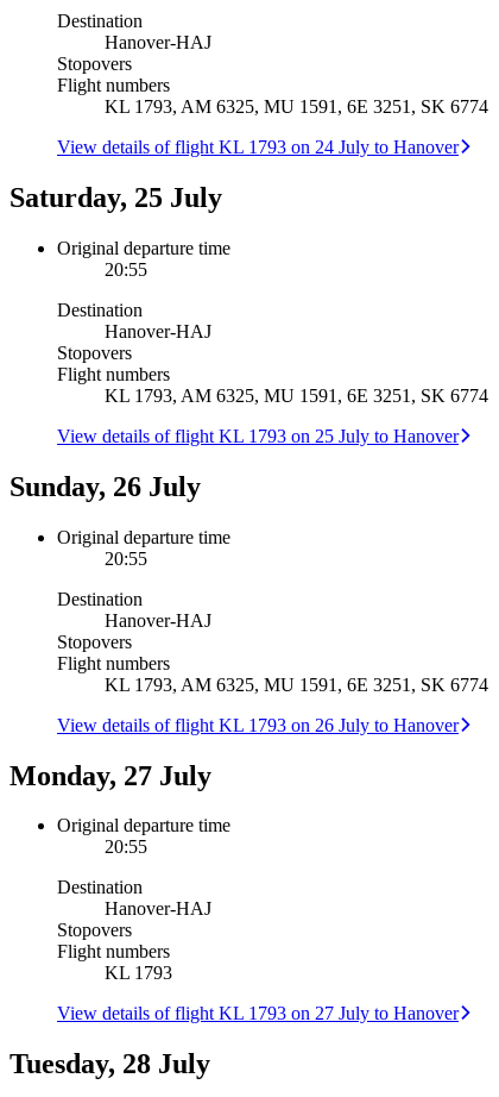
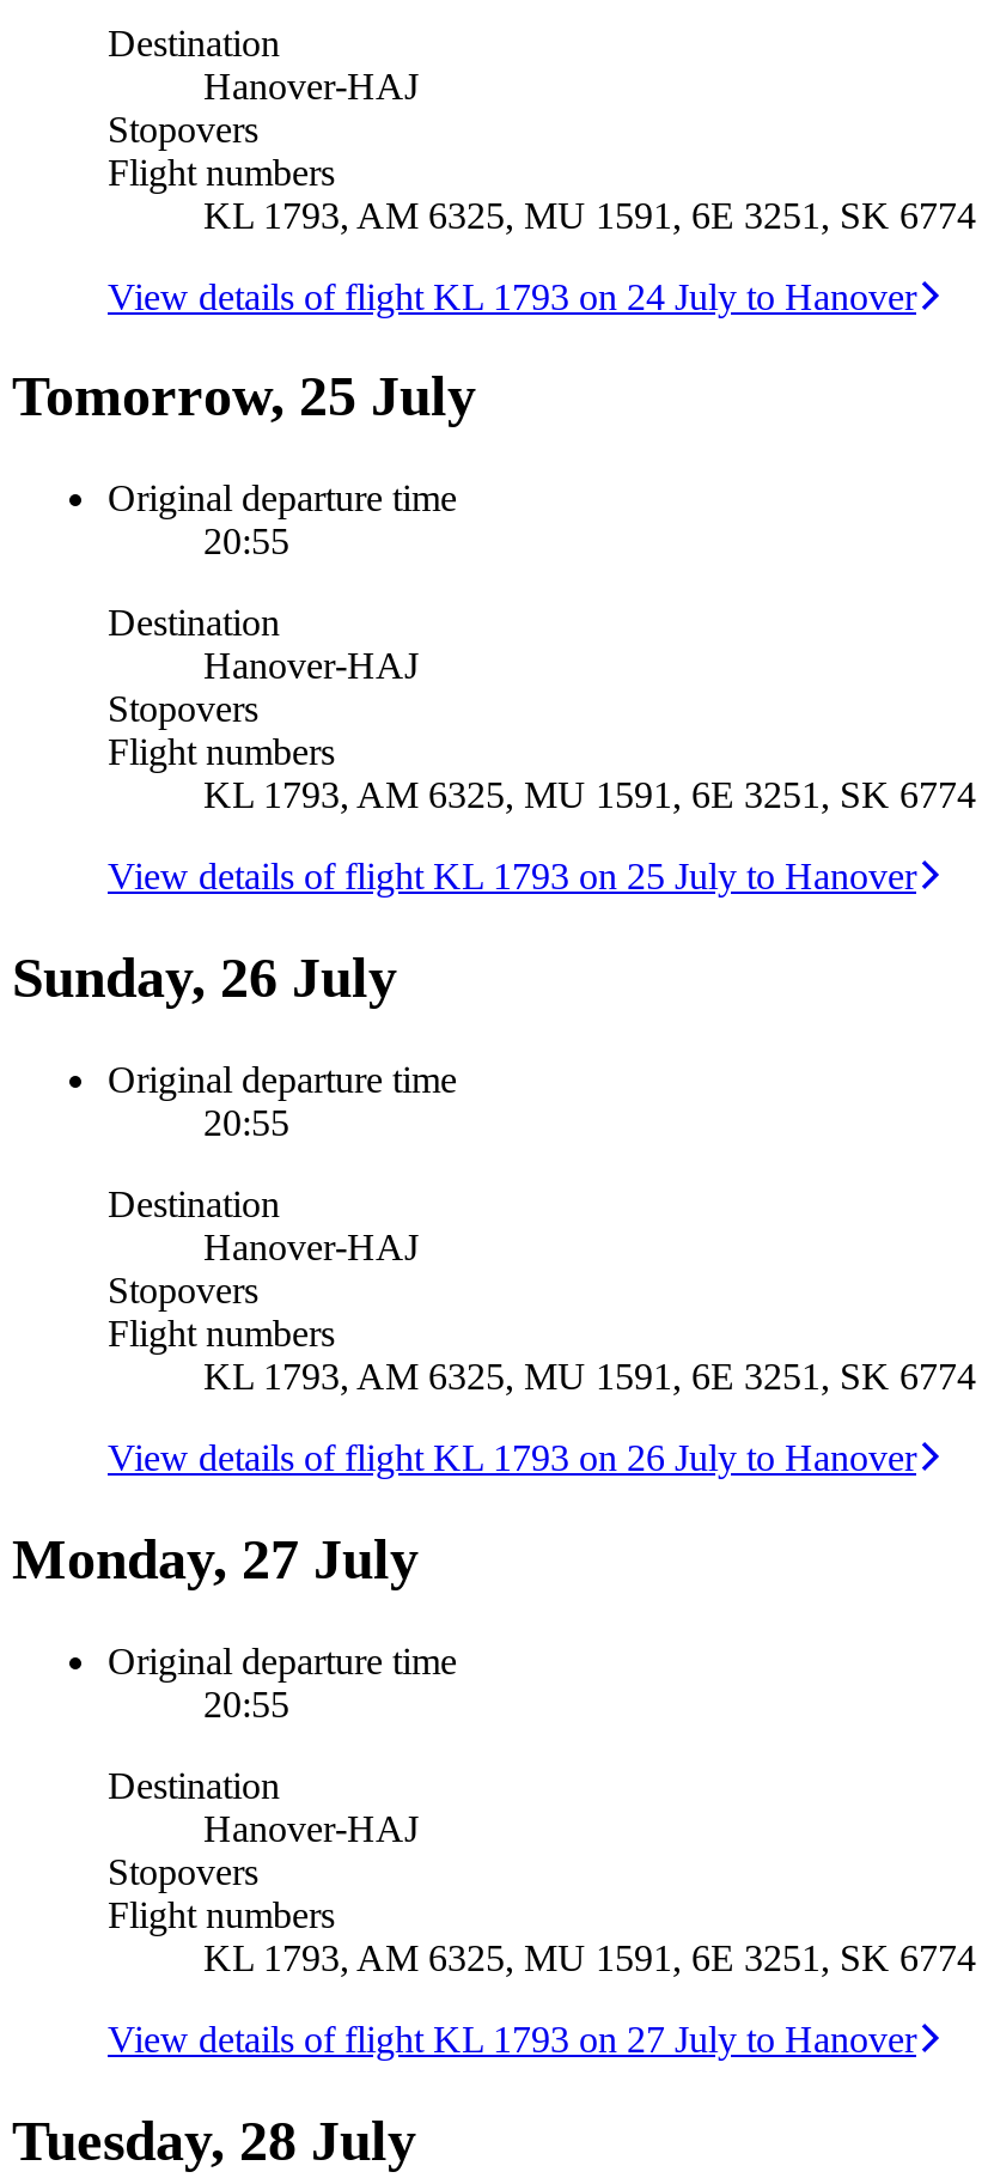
- Saturday, 25 July
+ Tomorrow, 25 July

- KL 1793
+ KL 1793, AM 6325, MU 1591, 6E 3251, SK 6774
